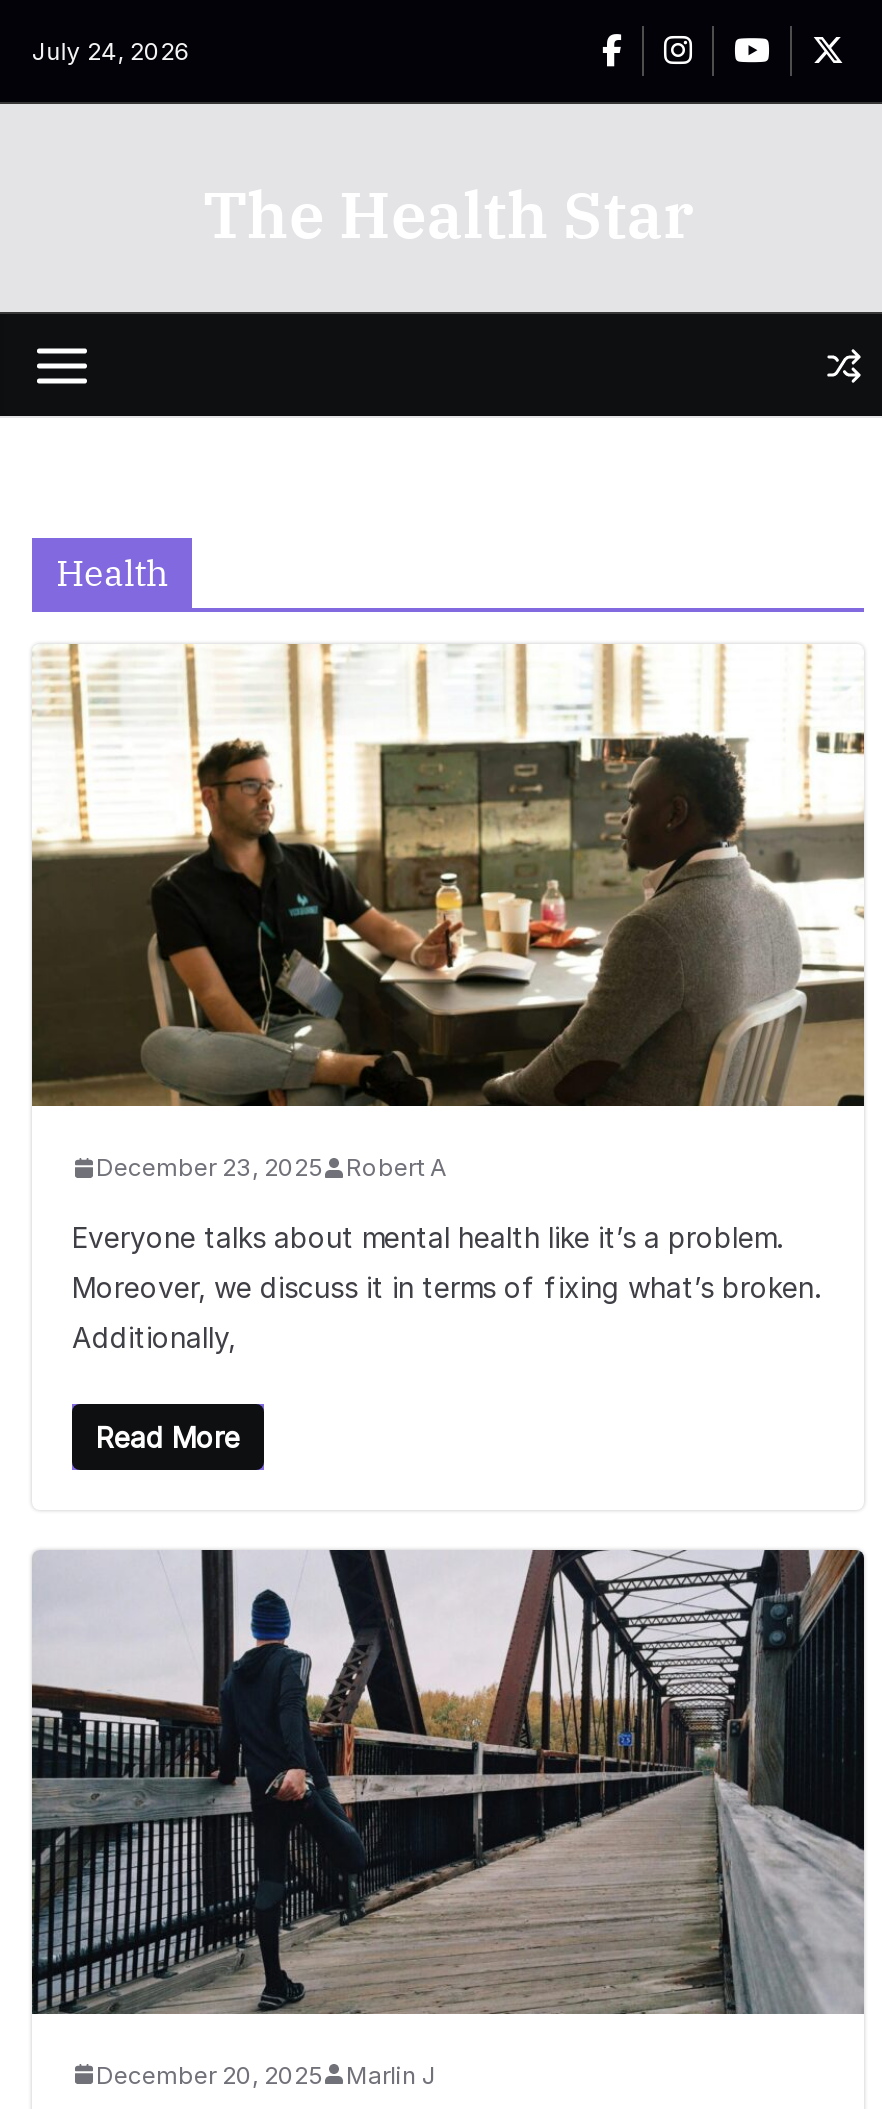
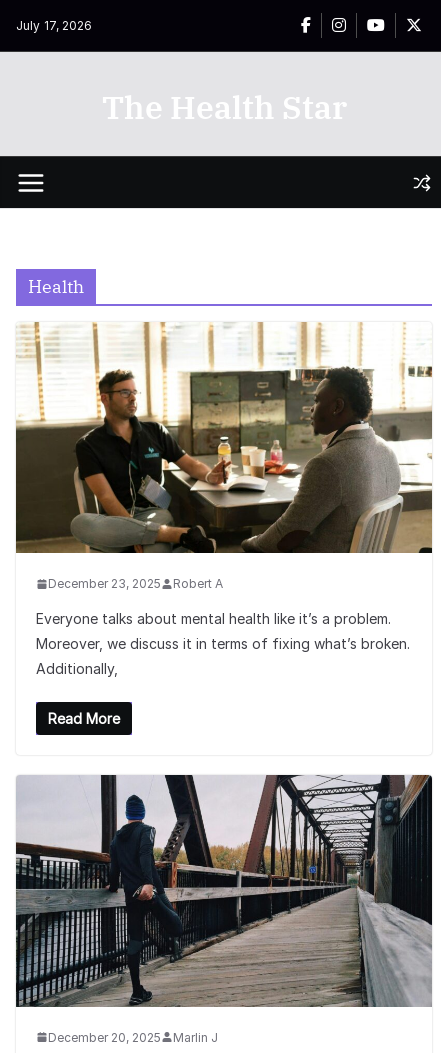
- July 24, 2026
+ July 17, 2026
